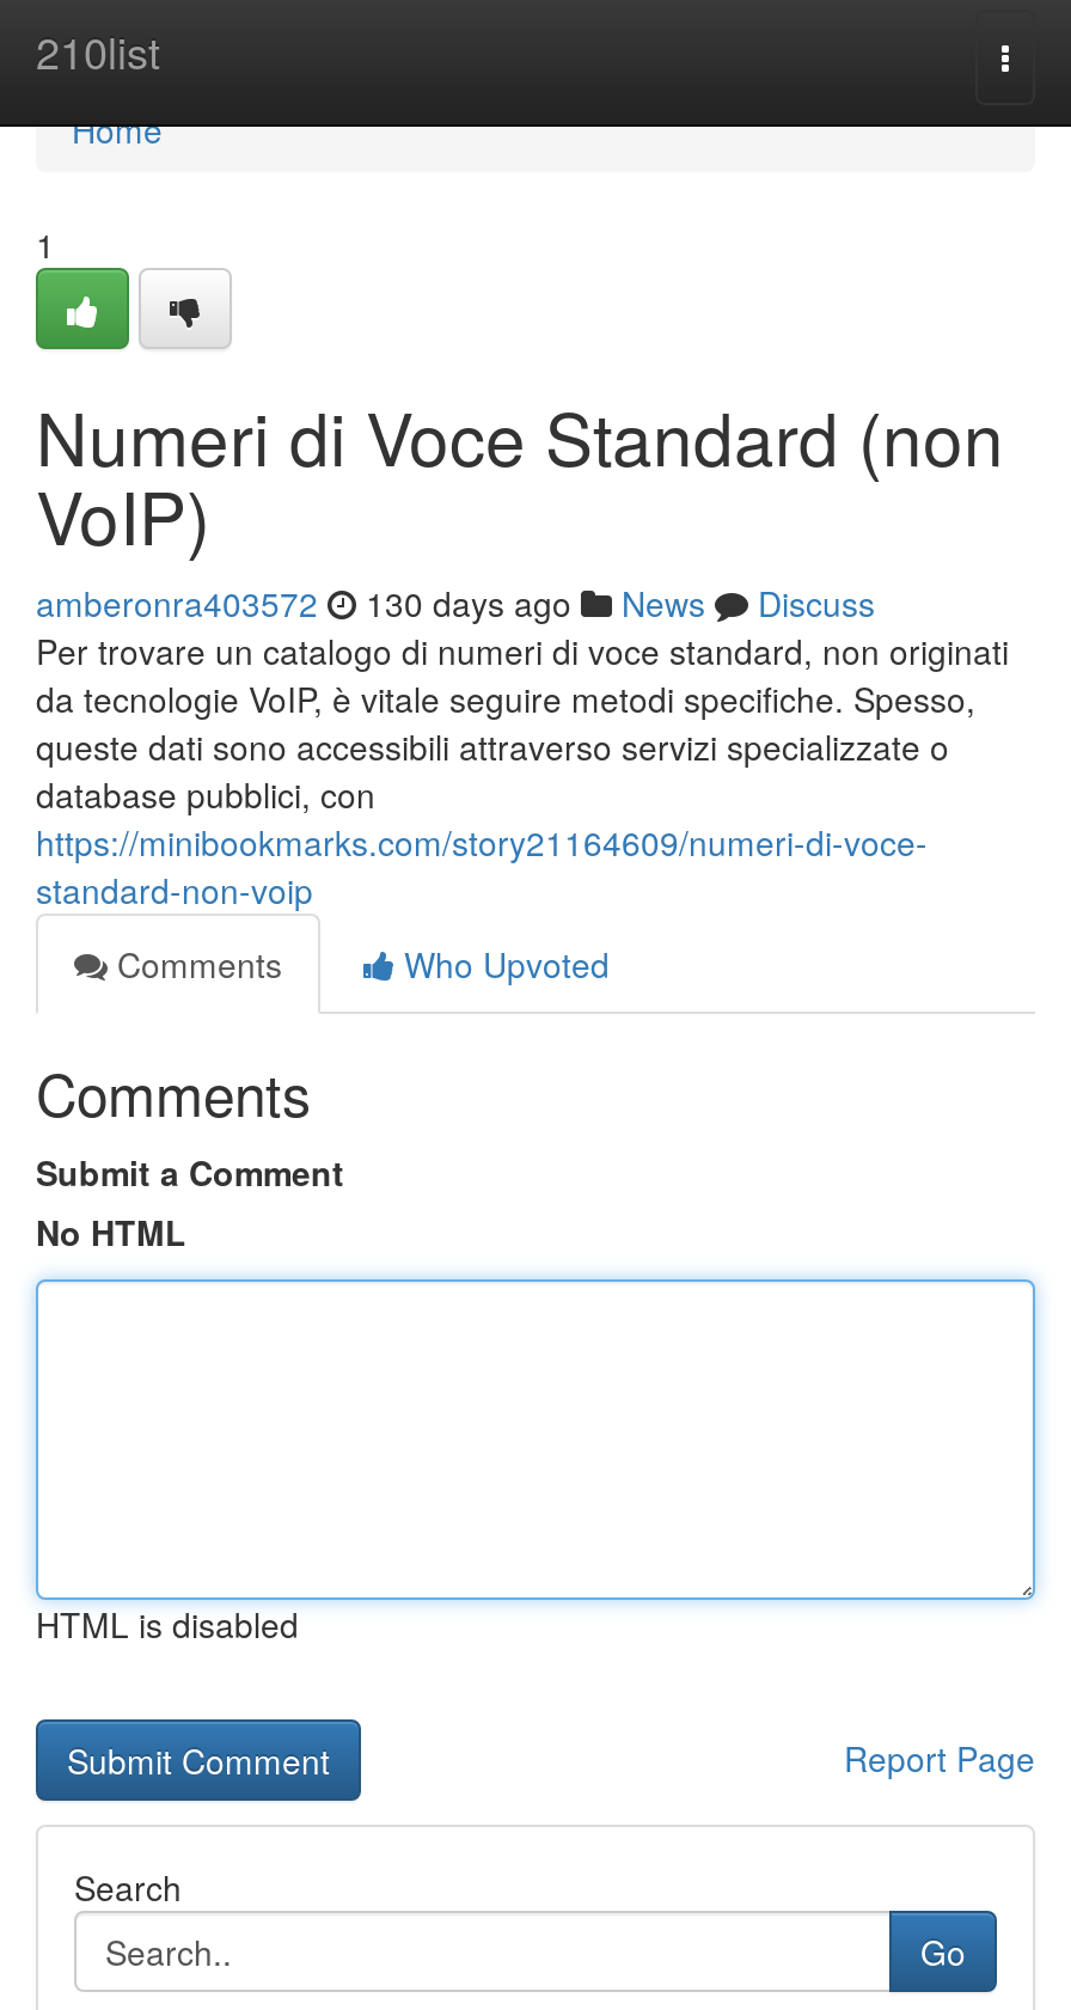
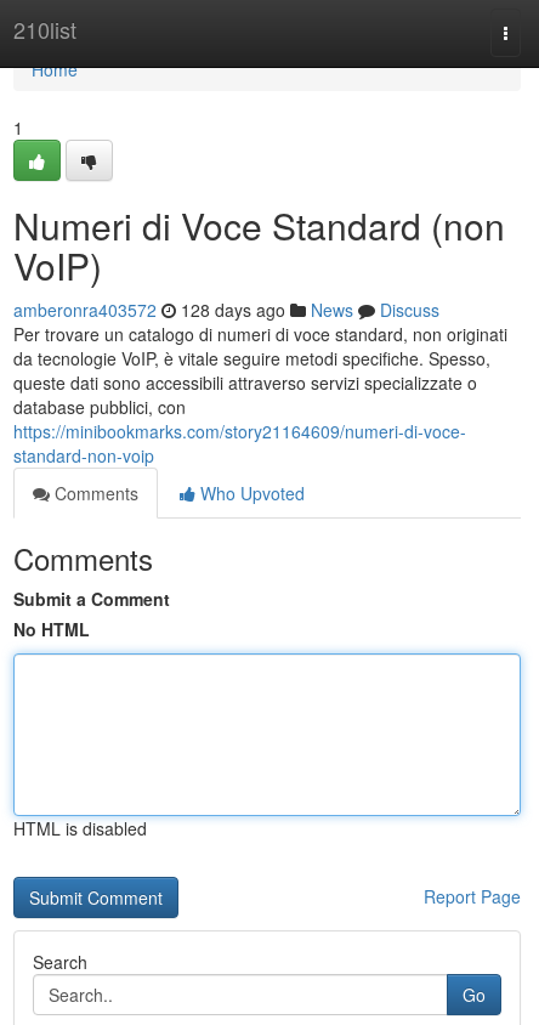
- amberonra403572 130 days ago News Discuss
+ amberonra403572 128 days ago News Discuss
